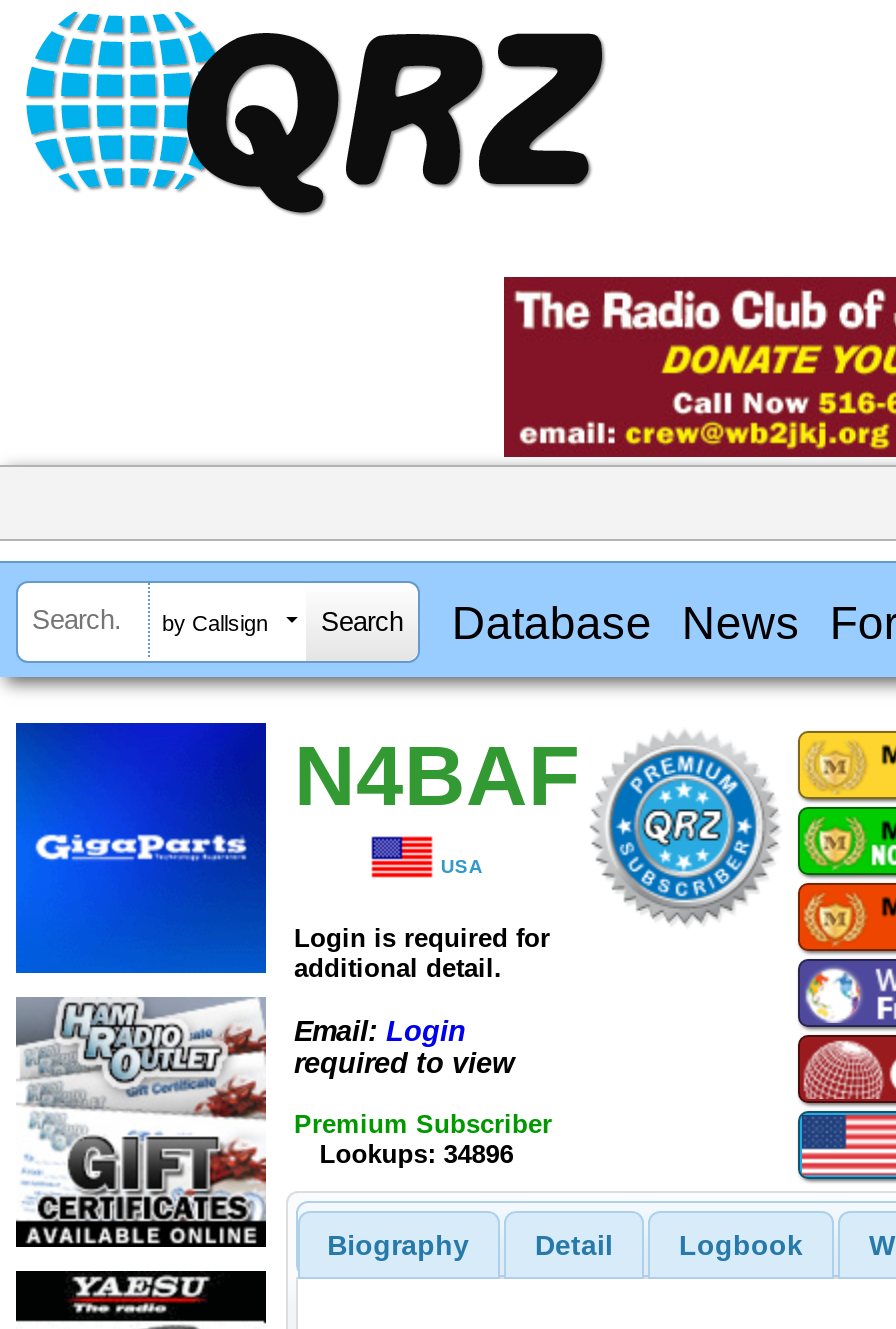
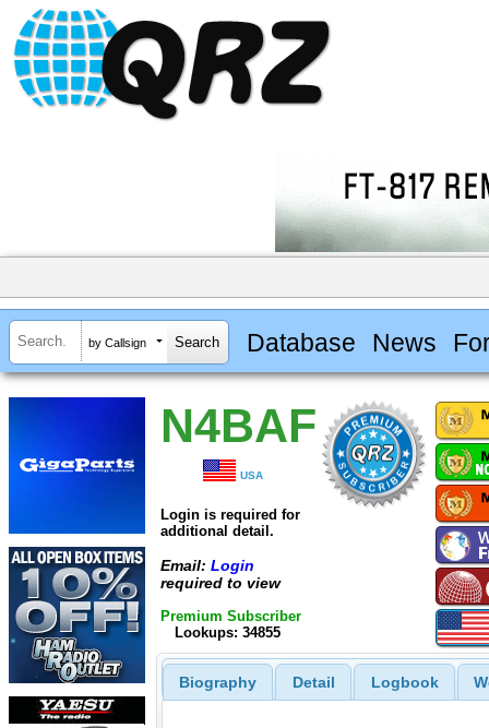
- [image]
+ [image]

- [image]
- Lookups: 34896
+ [image]
+ Lookups: 34855
